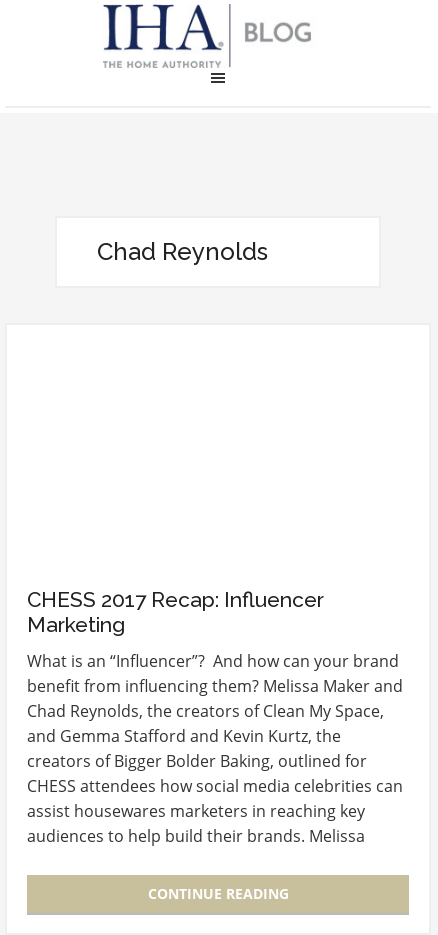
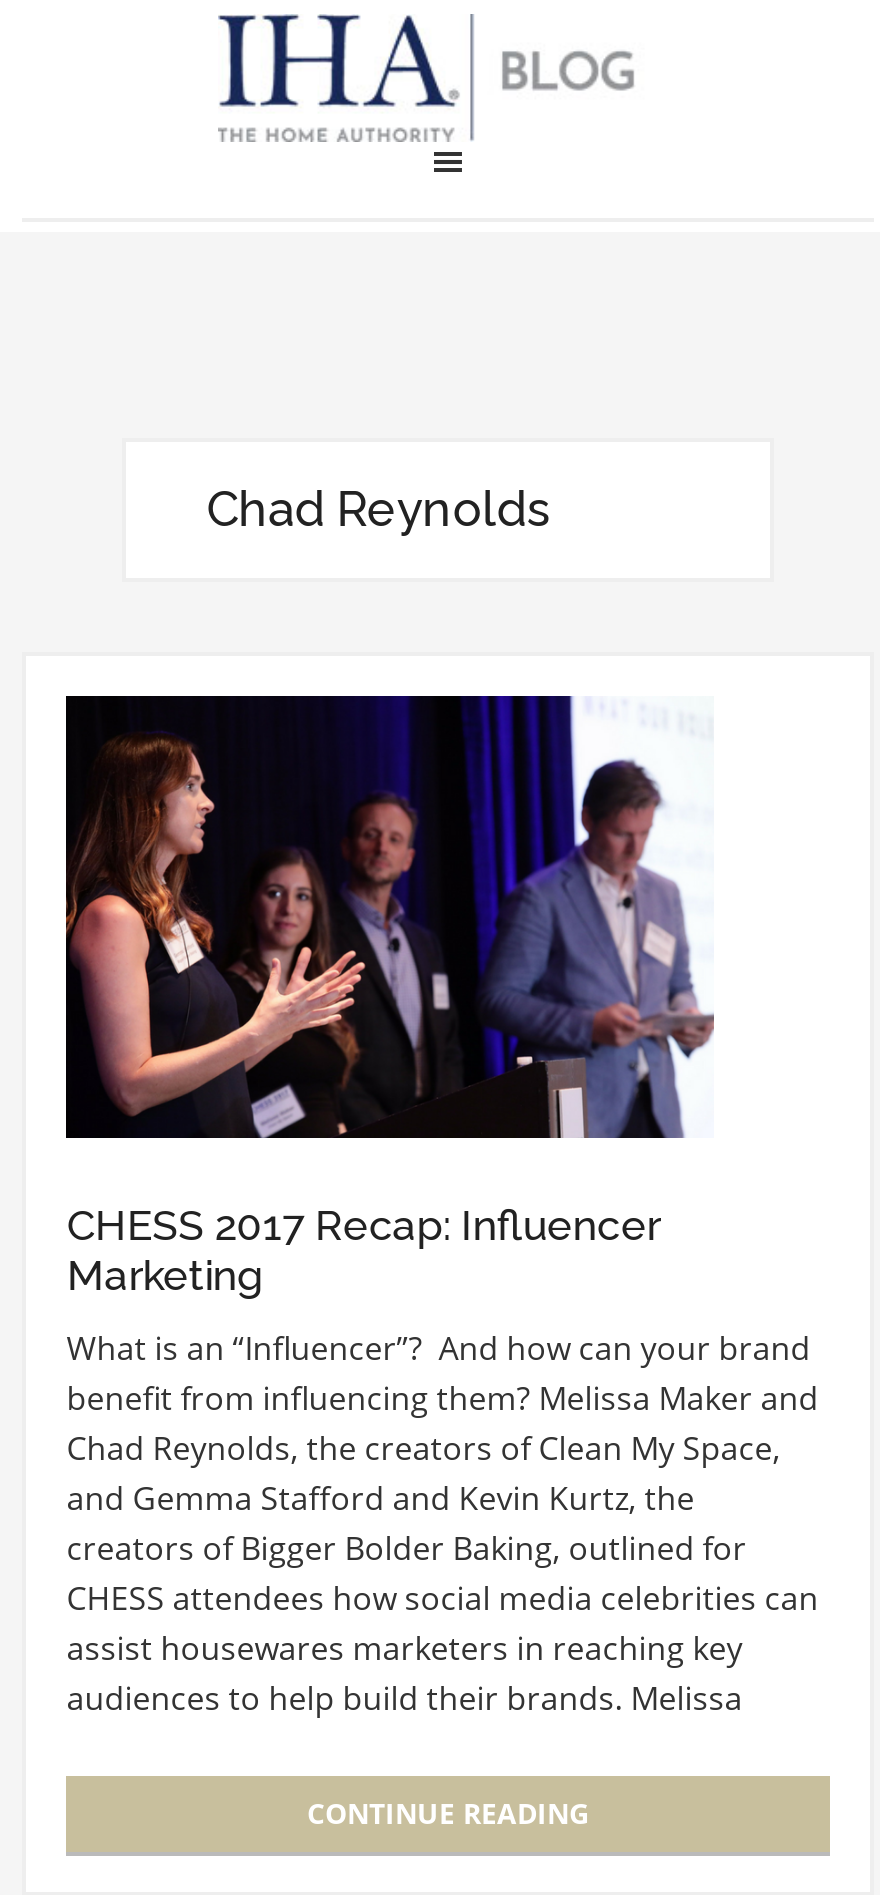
+ [image]
